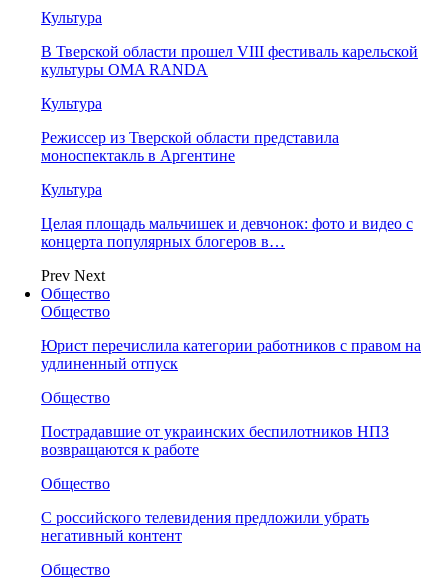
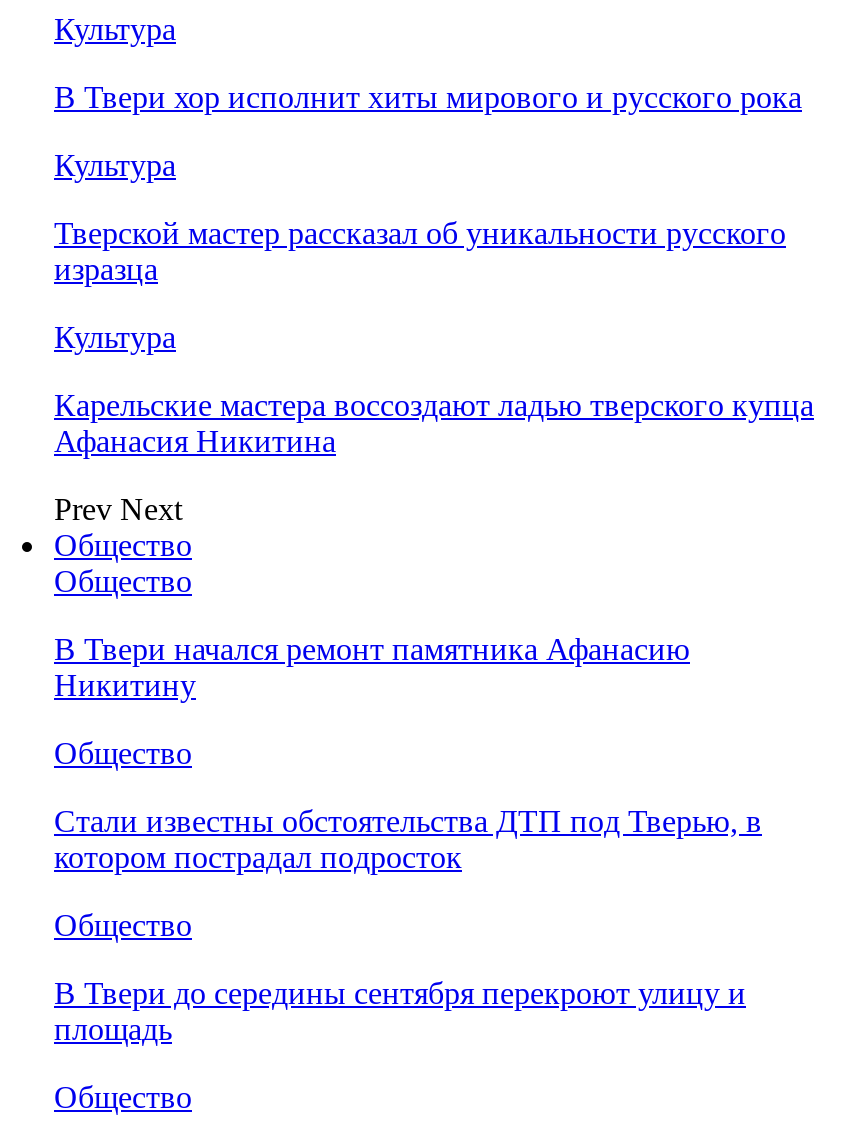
- В Тверской области прошел VIII фестиваль карельской
- культуры OMA RANDA
+ В Твери хор исполнит хиты мирового и русского рока

- Режиссер из Тверской области представила
- моноспектакль в Аргентине
+ Тверской мастер рассказал об уникальности русского
+ изразца

- Целая площадь мальчишек и девчонок: фото и видео с
- концерта популярных блогеров в…
+ Карельские мастера воссоздают ладью тверского купца
+ Афанасия Никитина

- Юрист перечислила категории работников с правом на
- удлиненный отпуск
+ В Твери начался ремонт памятника Афанасию
+ Никитину

- Пострадавшие от украинских беспилотников НПЗ
- возвращаются к работе
+ Стали известны обстоятельства ДТП под Тверью, в
+ котором пострадал подросток

- С российского телевидения предложили убрать
- негативный контент
+ В Твери до середины сентября перекроют улицу и
+ площадь
